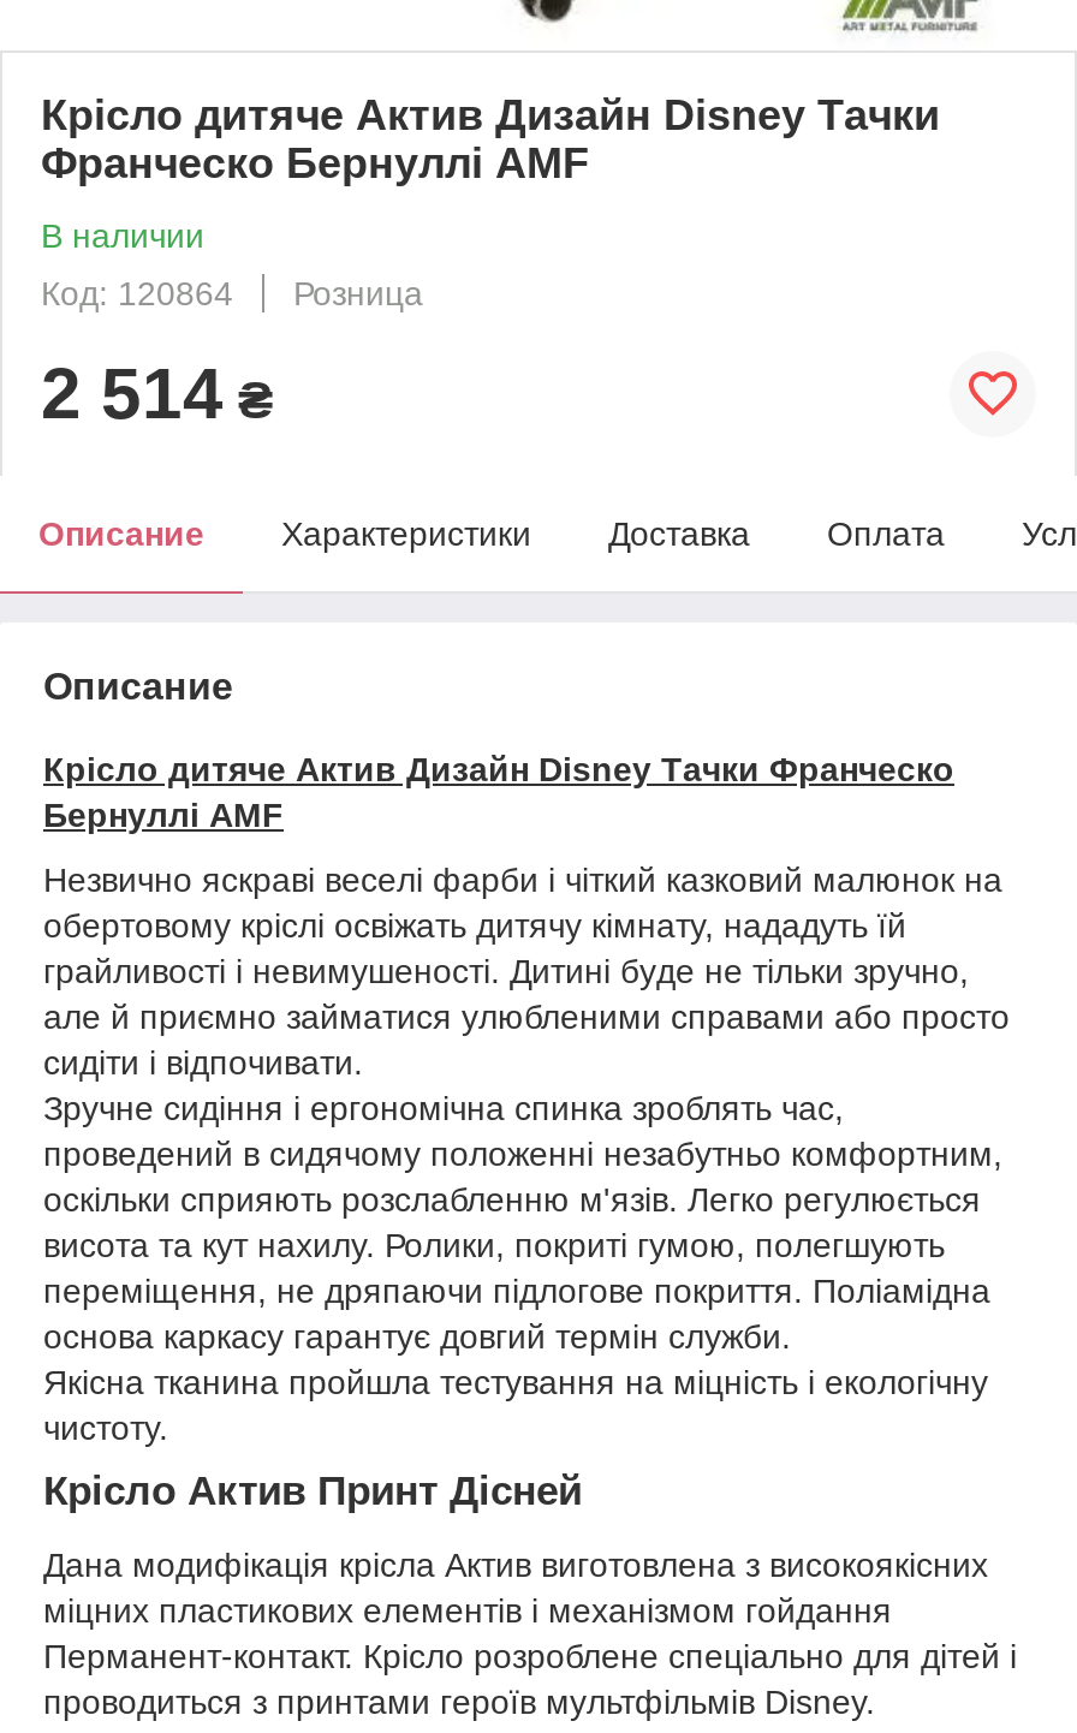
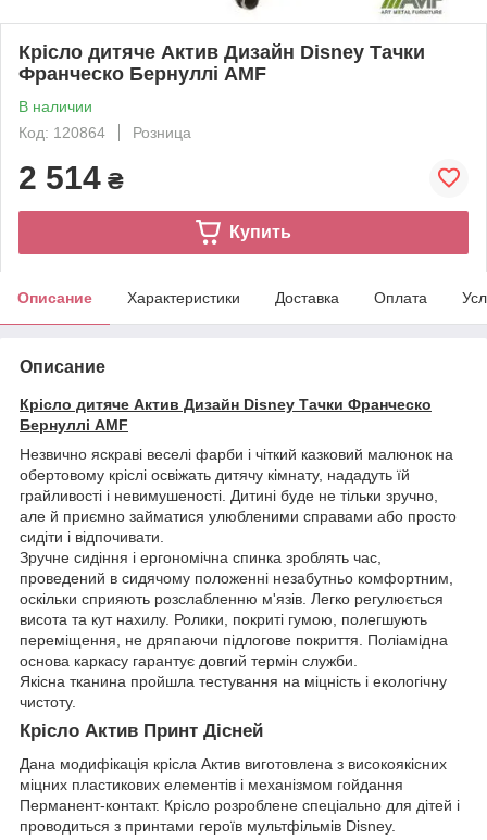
+ Купить
